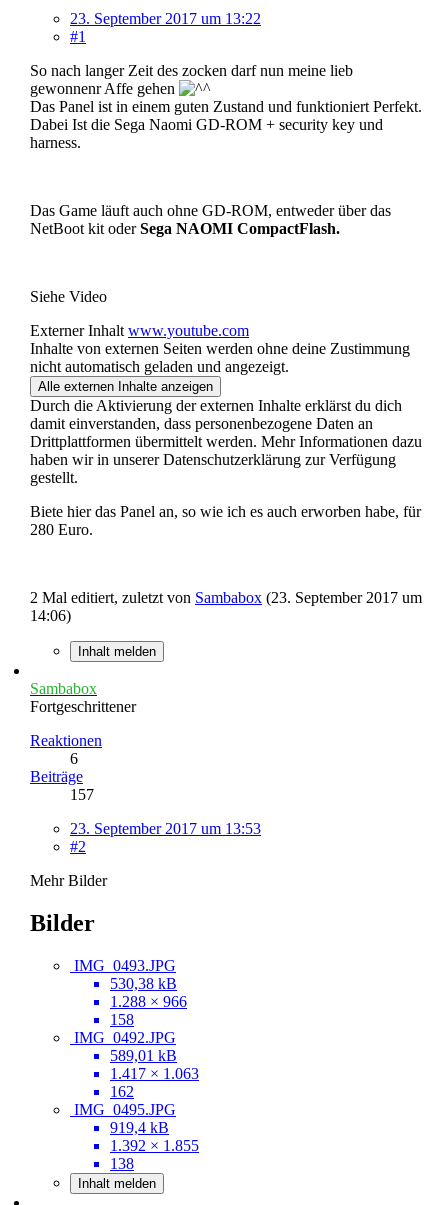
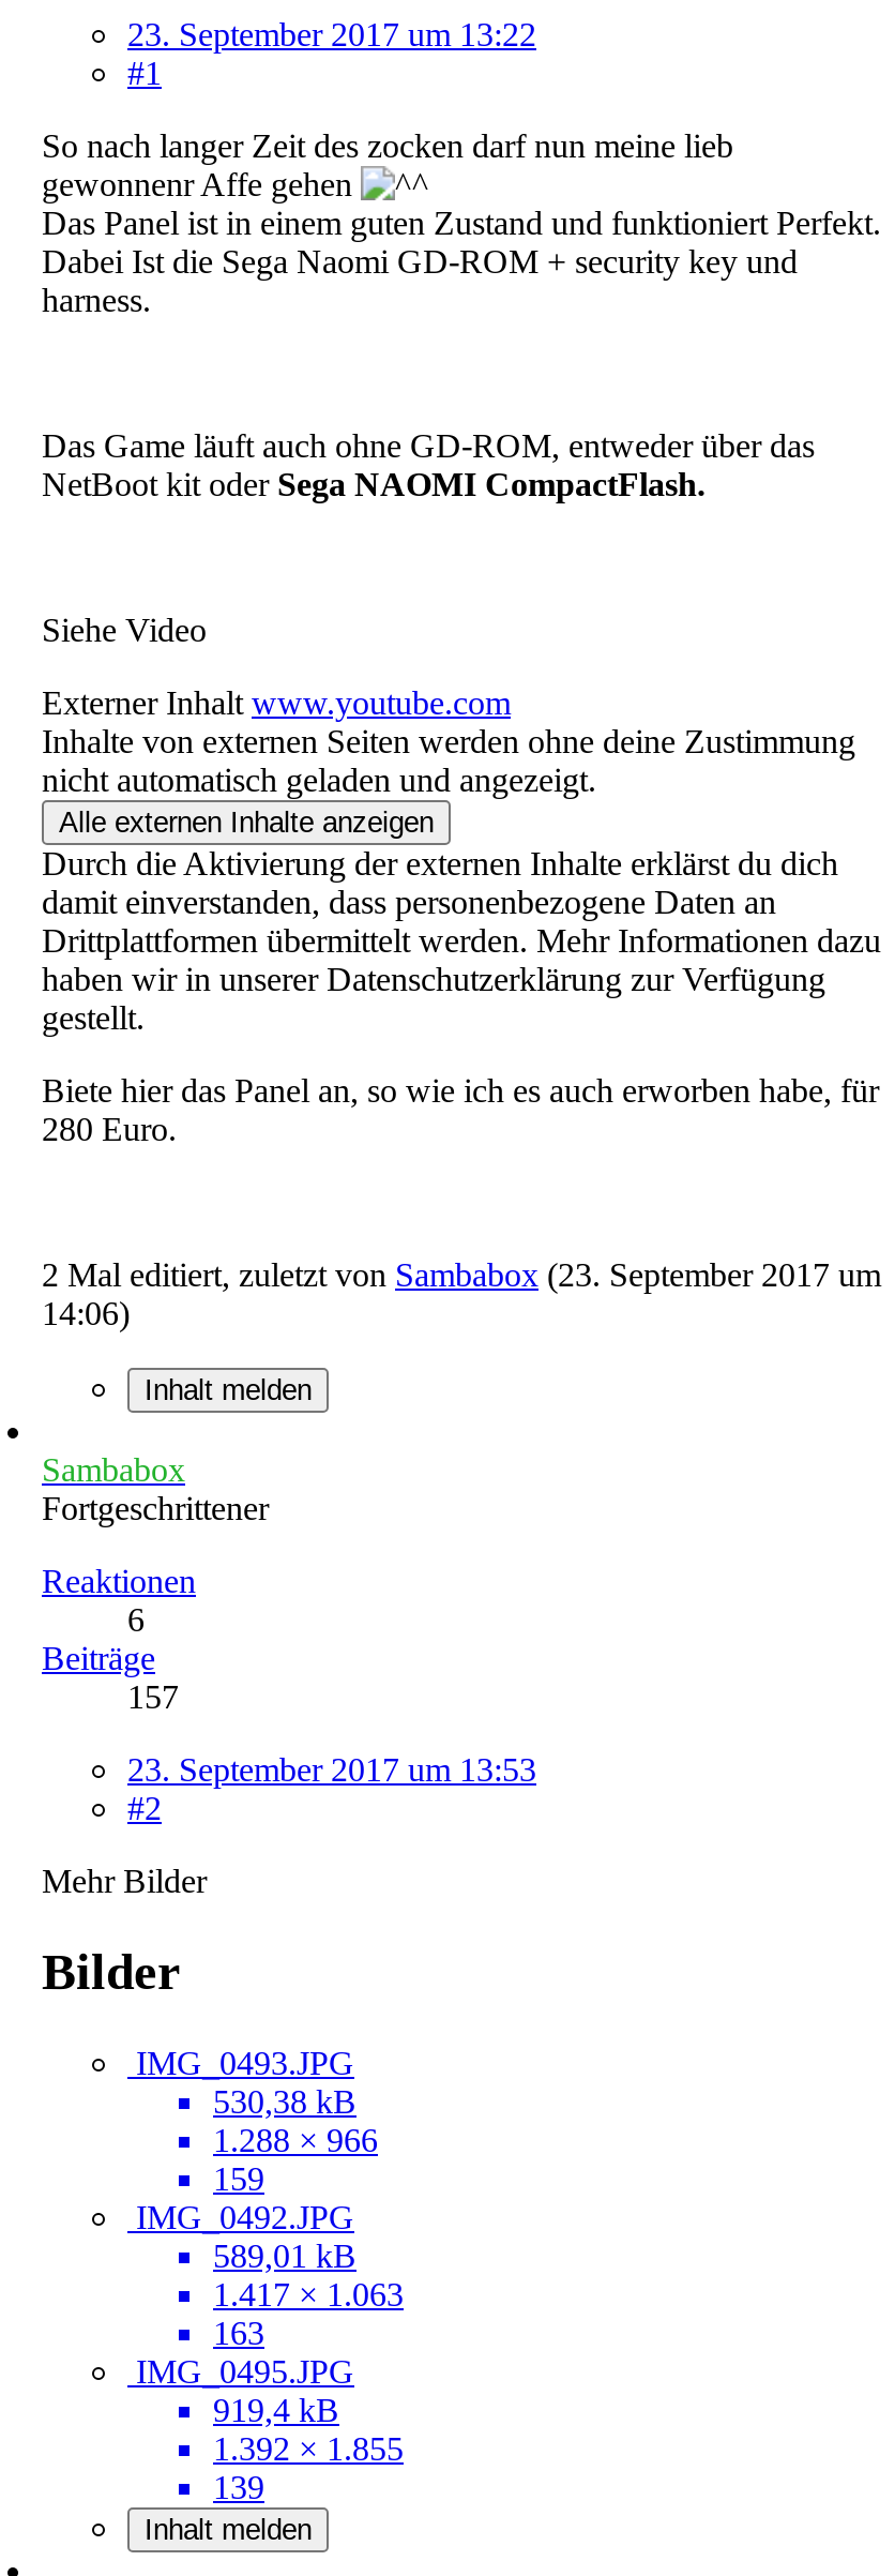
- 158
+ 159

- 162
+ 163

- 138
+ 139
